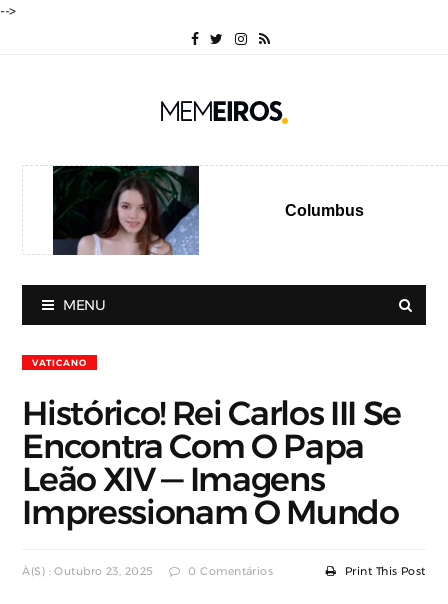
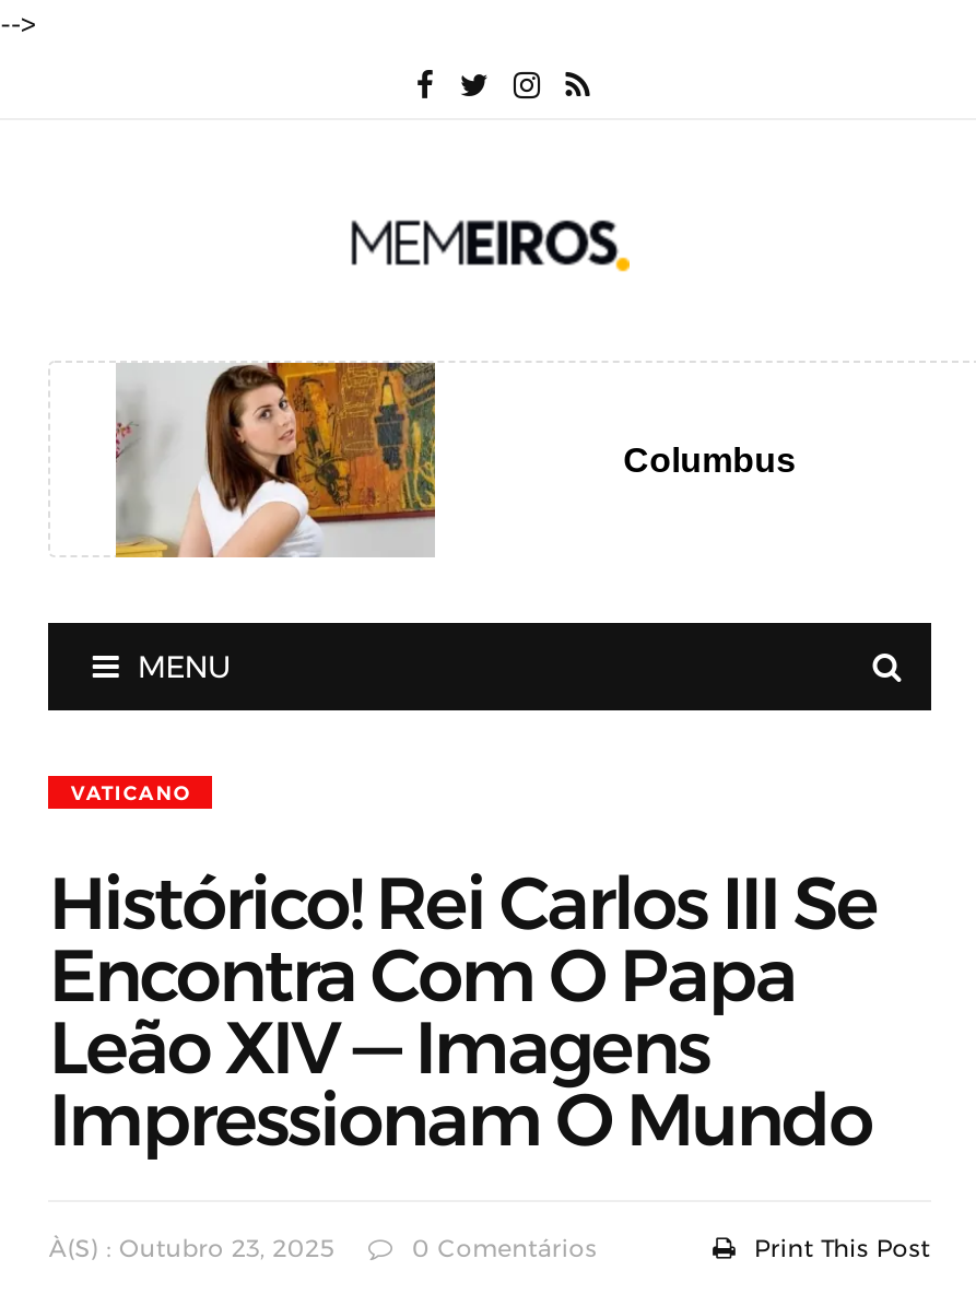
- [image]
+ [image]
